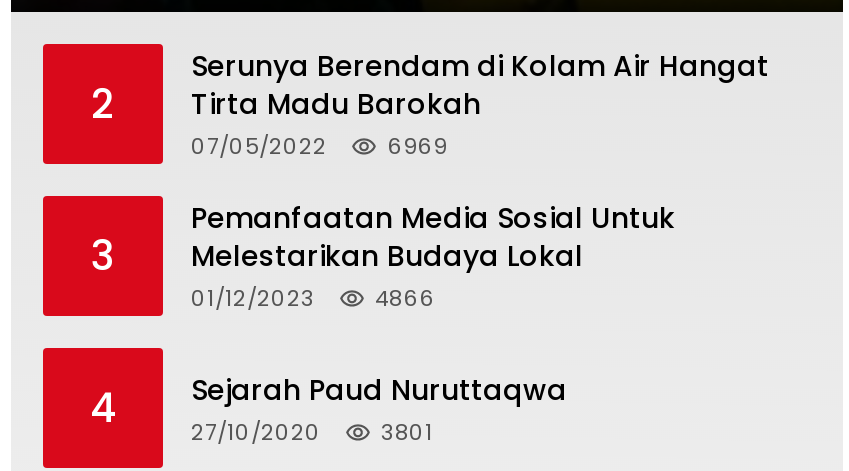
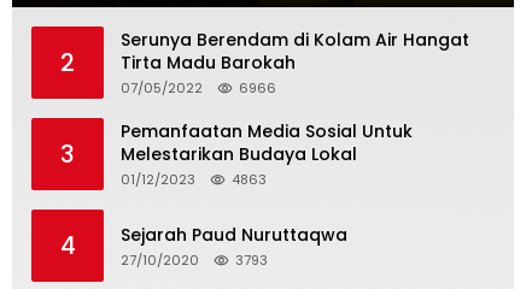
- 07/05/2022 6969
+ 07/05/2022 6966

- 01/12/2023 4866
+ 01/12/2023 4863

- 27/10/2020 3801
+ 27/10/2020 3793
